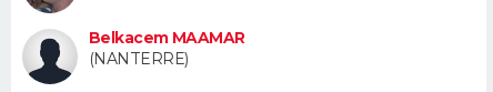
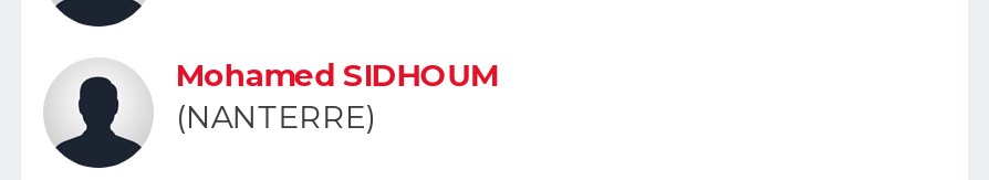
- Belkacem MAAMAR
+ Mohamed SIDHOUM
